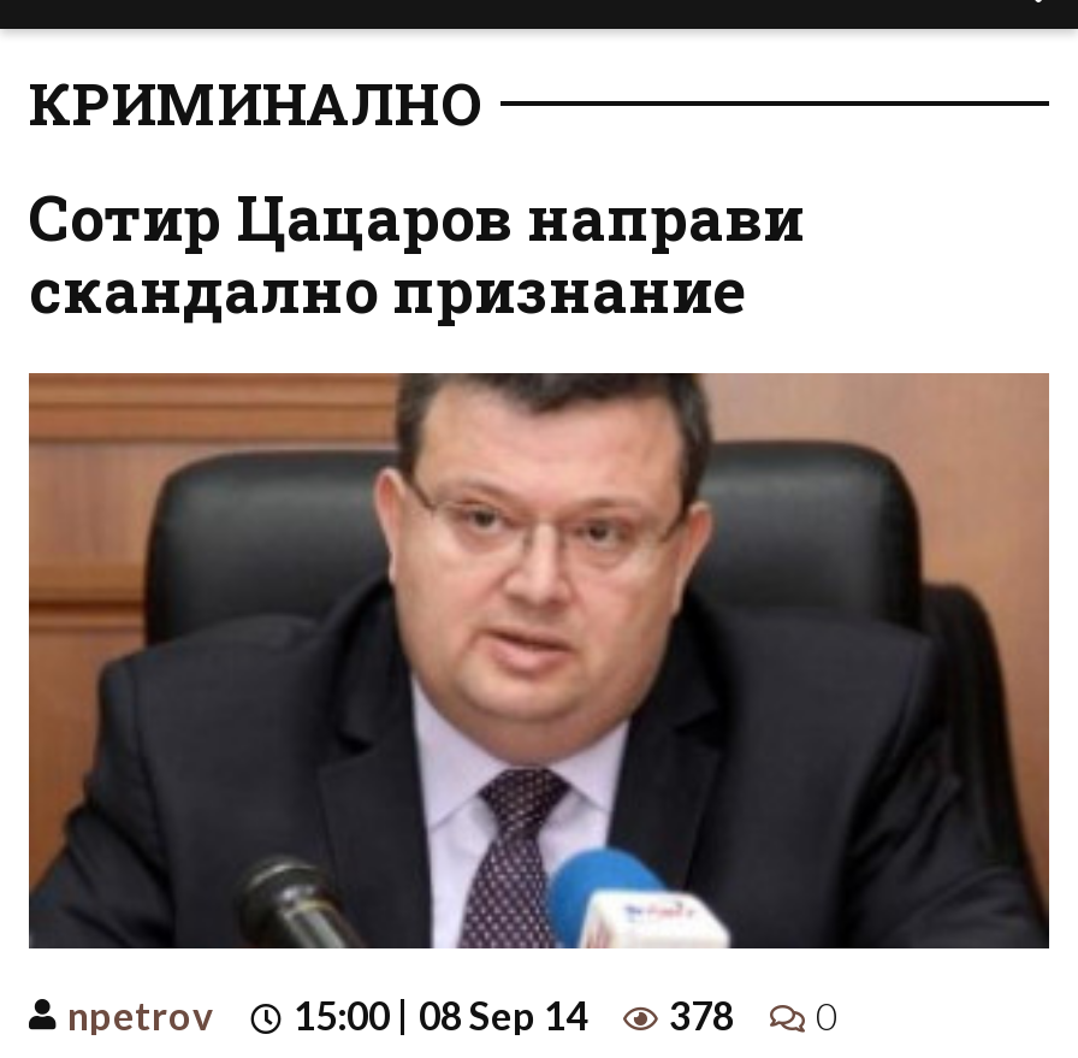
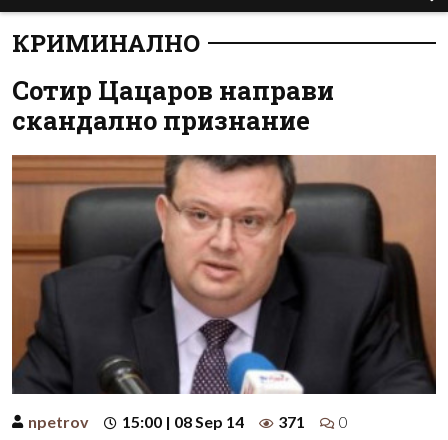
- 378
+ 371
